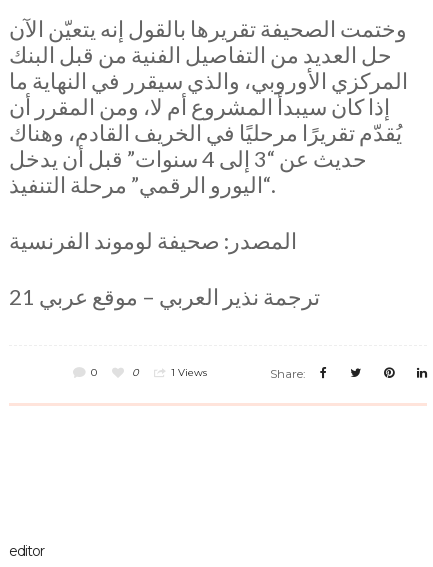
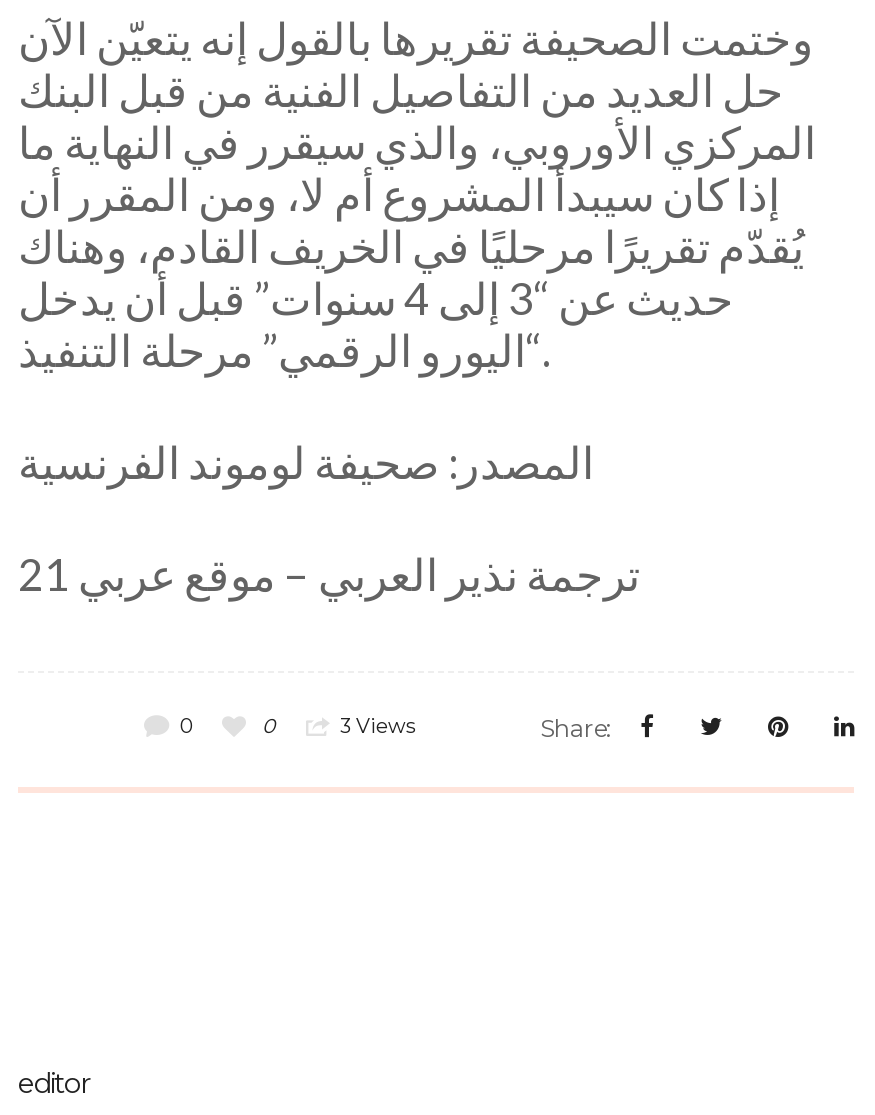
- 1 Views
+ 3 Views
